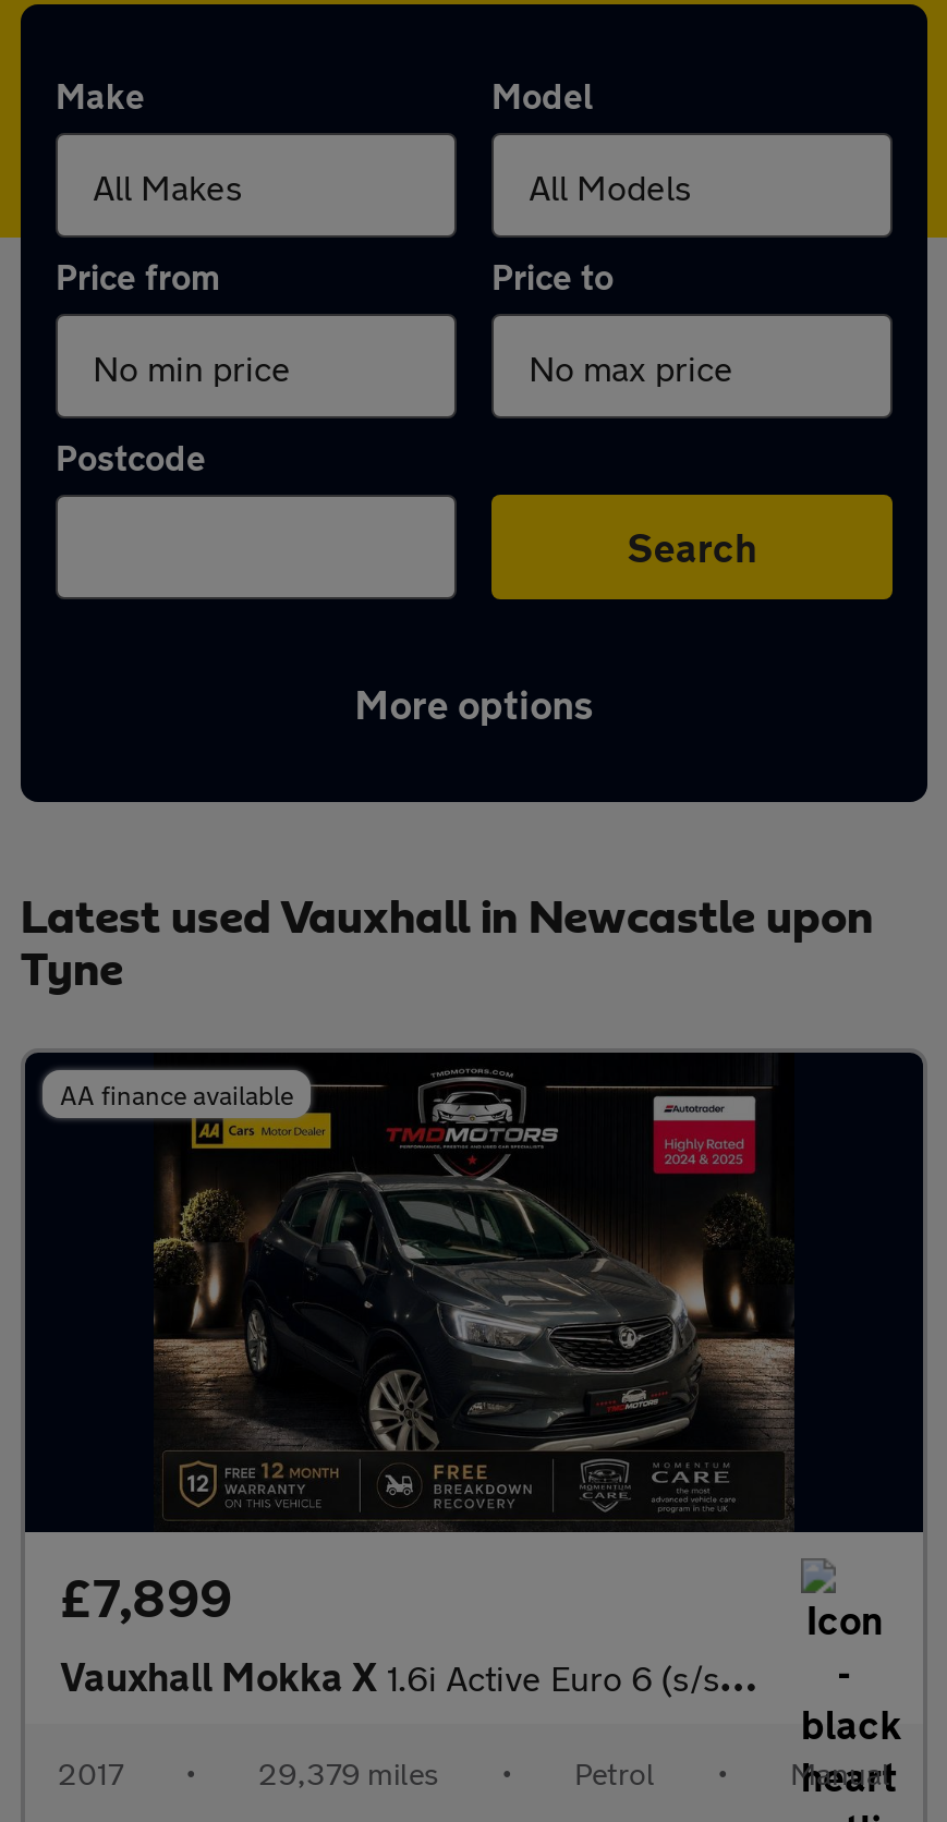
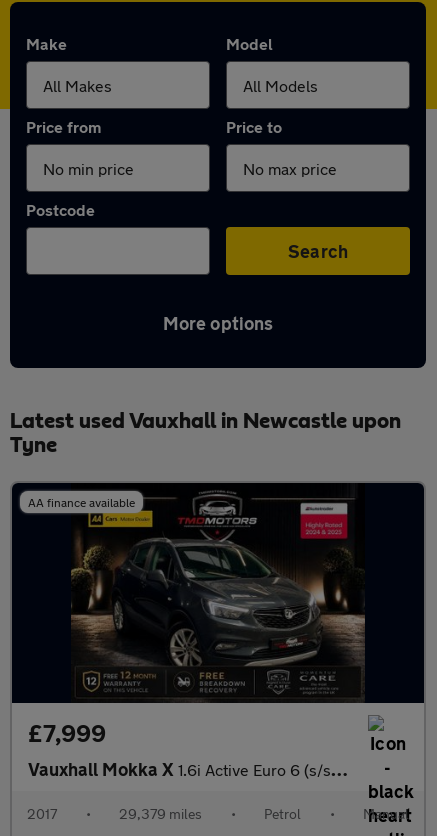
- £7,899
+ £7,999
